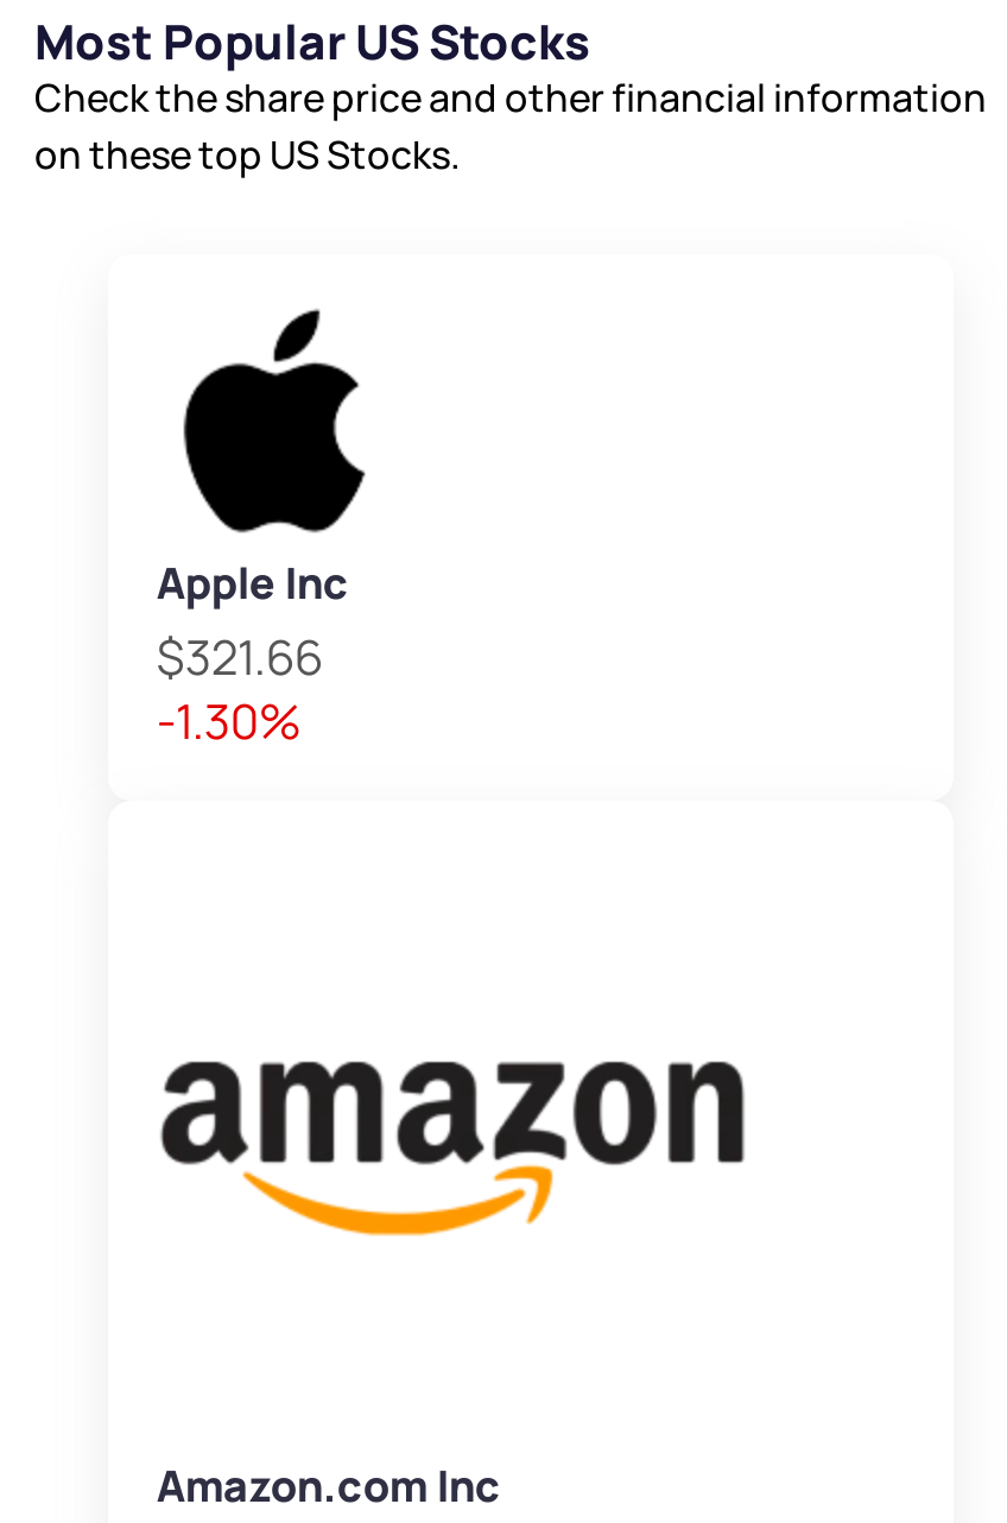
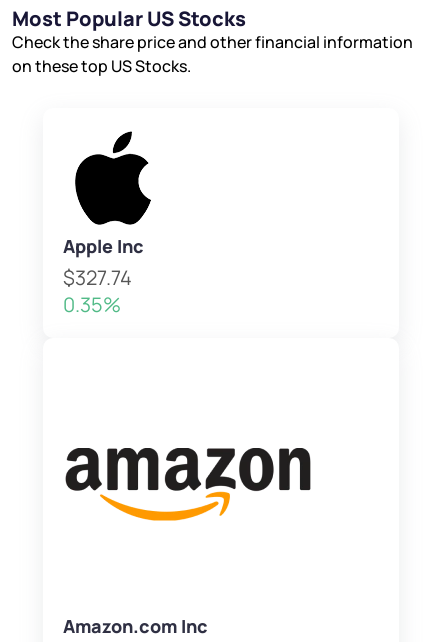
- $321.66
+ $327.74

- -1.30%
+ 0.35%
